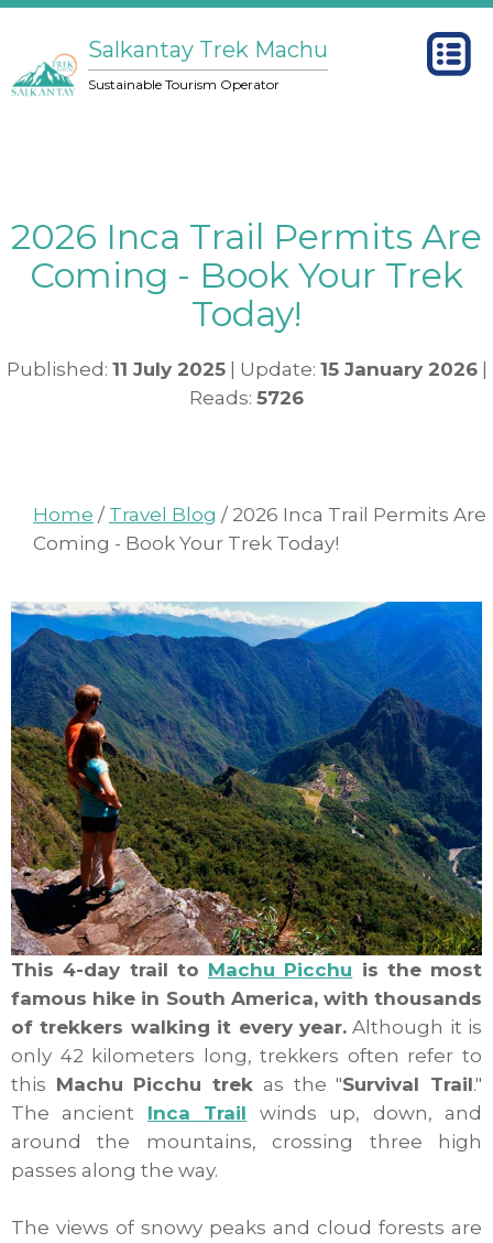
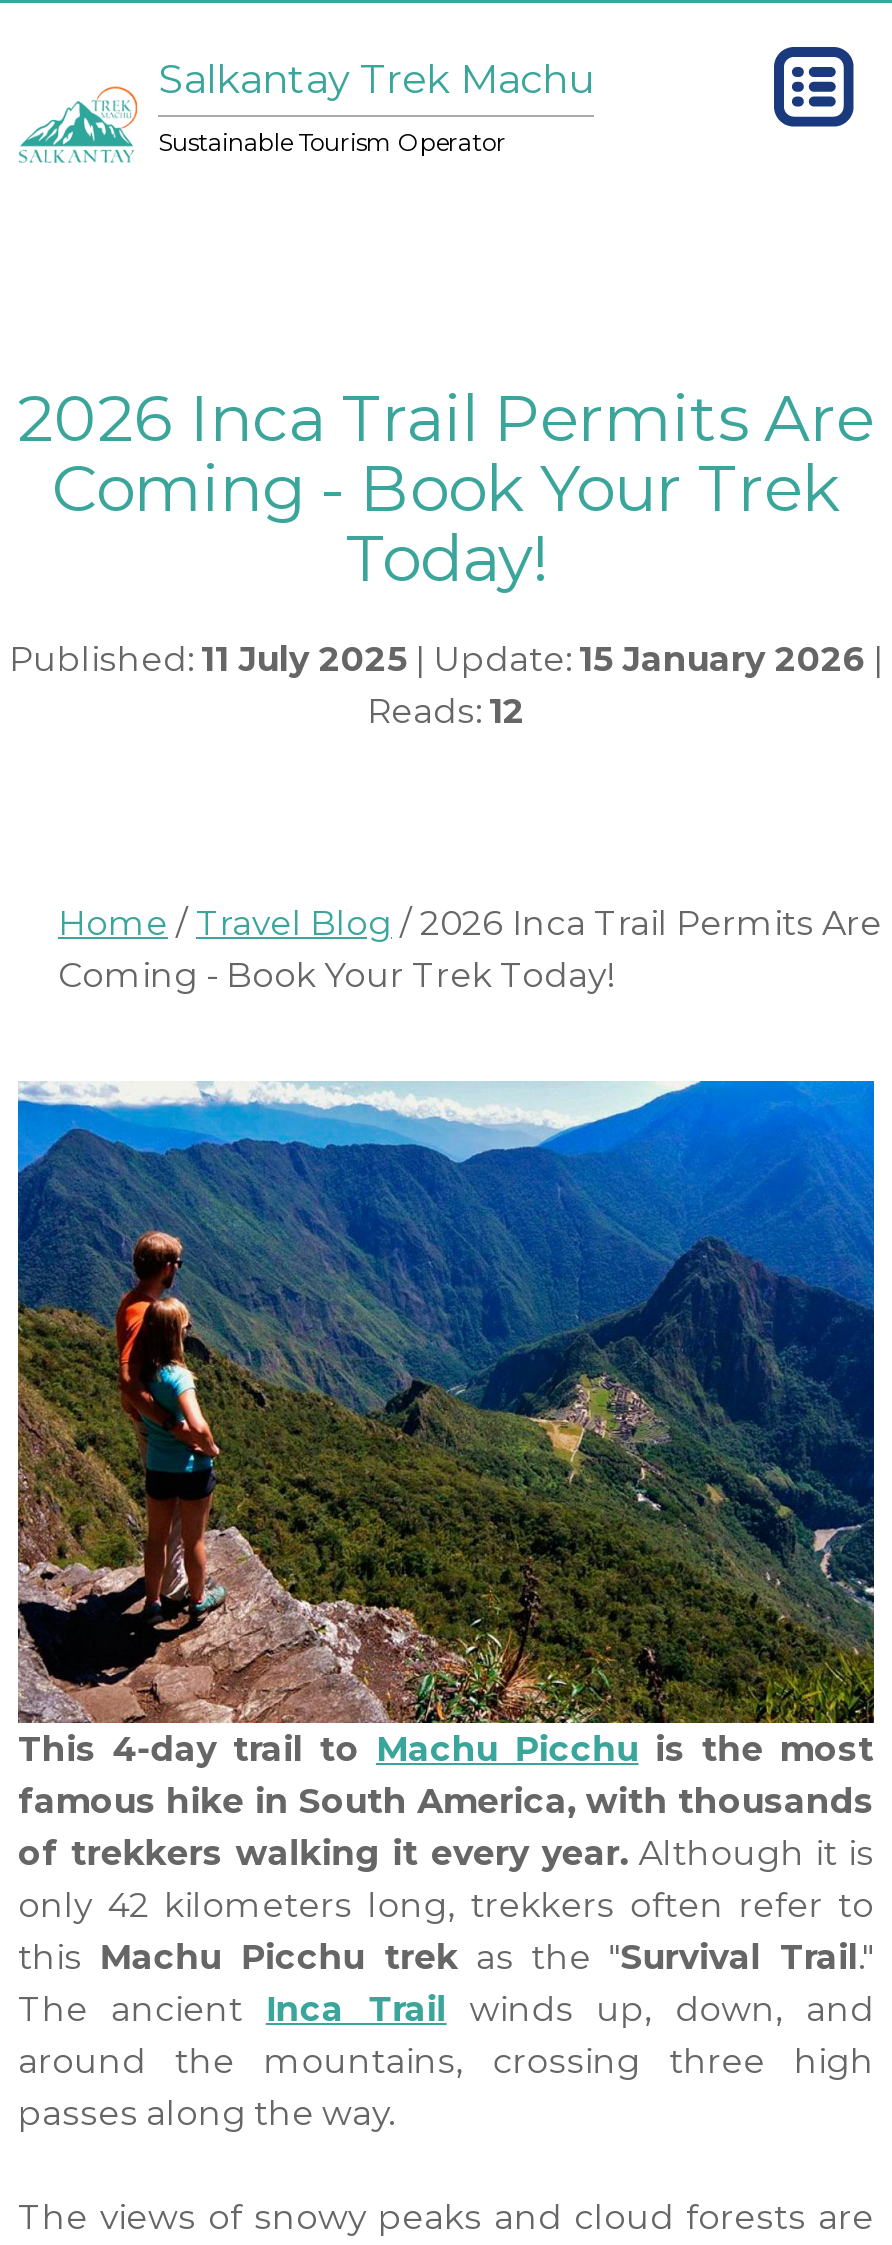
- Reads: 5726
+ Reads: 12
